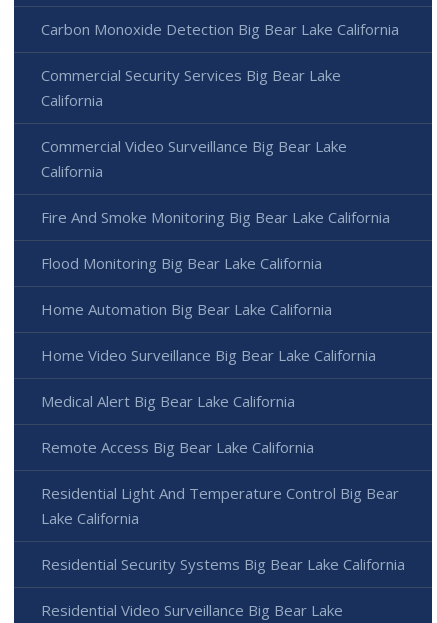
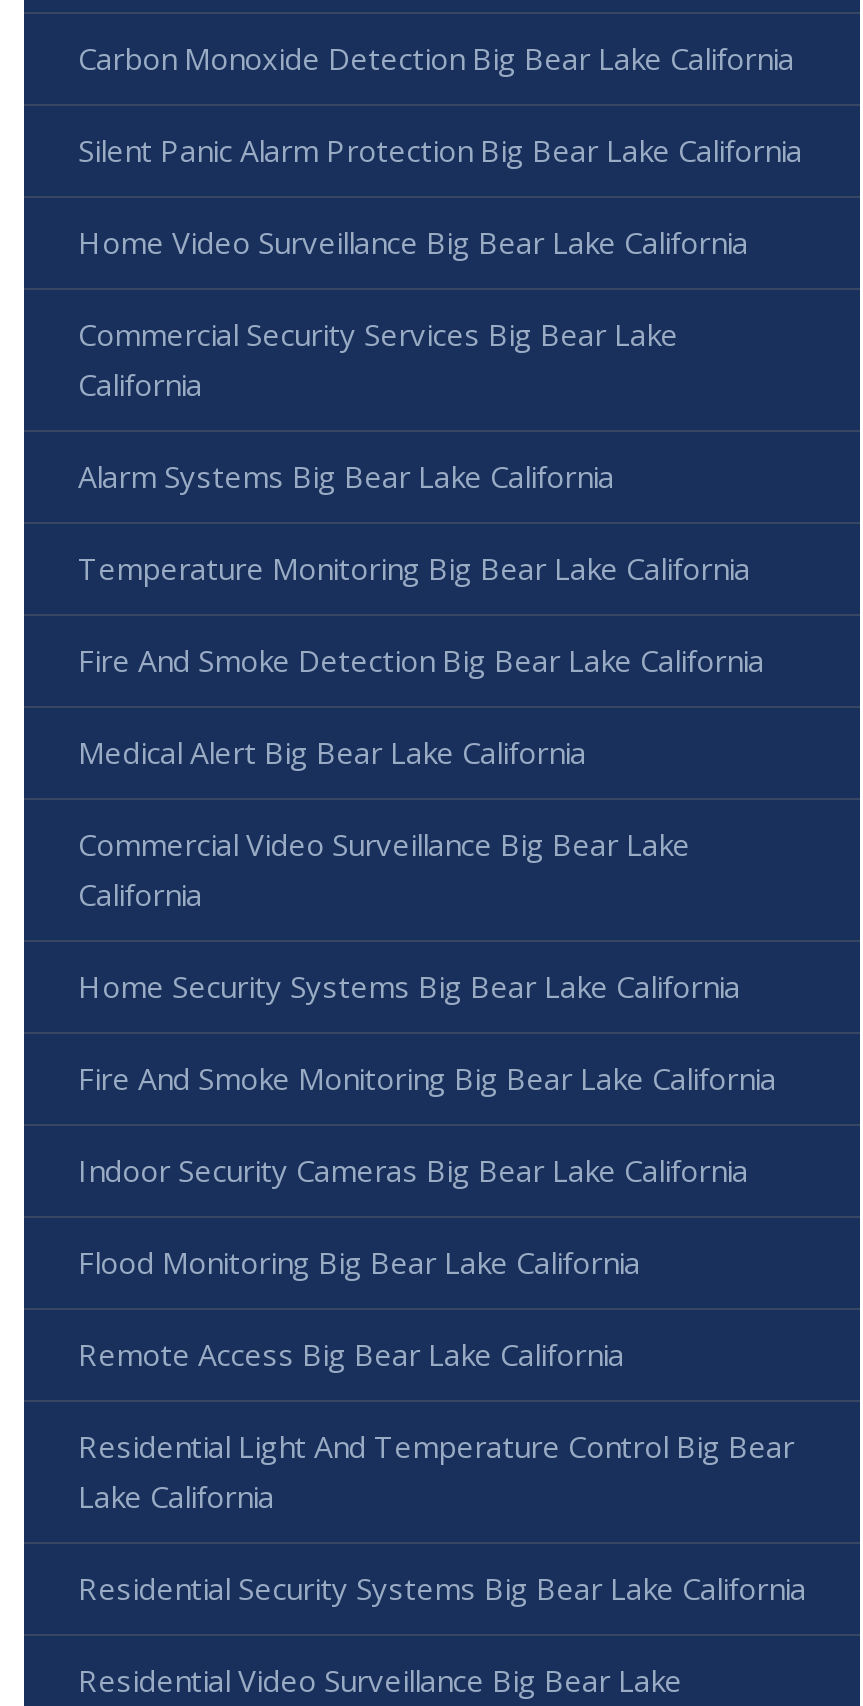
+ Silent Panic Alarm Protection Big Bear Lake California

+ Alarm Systems Big Bear Lake California
+ Temperature Monitoring Big Bear Lake California
+ Fire And Smoke Detection Big Bear Lake California

moved down: Commercial Video Surveillance Big Bear Lake | California

+ Home Security Systems Big Bear Lake California

moved down: Fire And Smoke Monitoring Big Bear Lake California

+ Indoor Security Cameras Big Bear Lake California

moved down: Flood Monitoring Big Bear Lake California

- Home Automation Big Bear Lake California

moved up: Home Video Surveillance Big Bear Lake California

moved up: Medical Alert Big Bear Lake California
